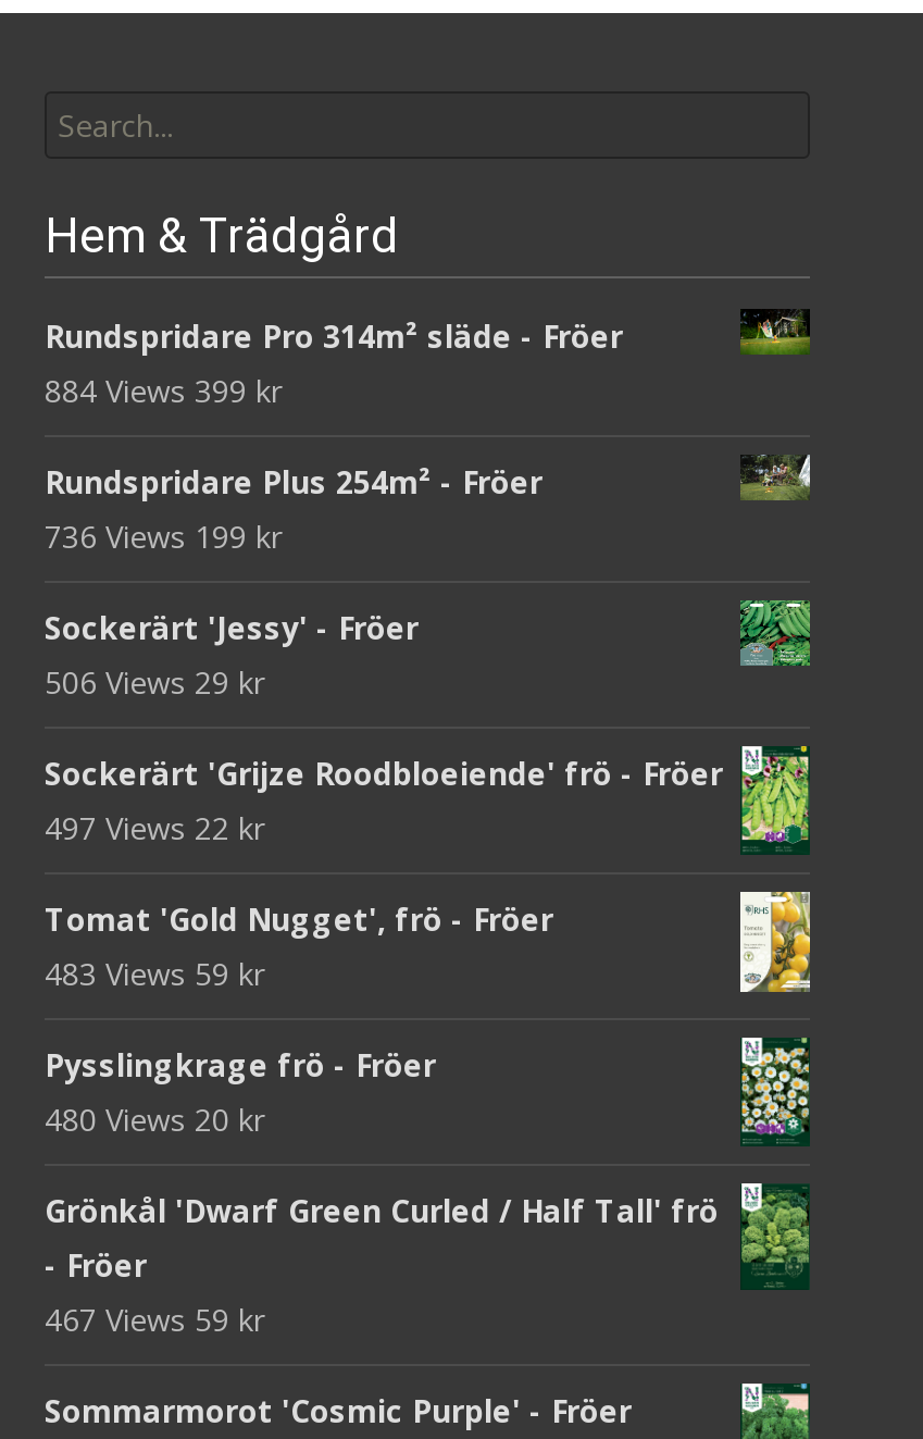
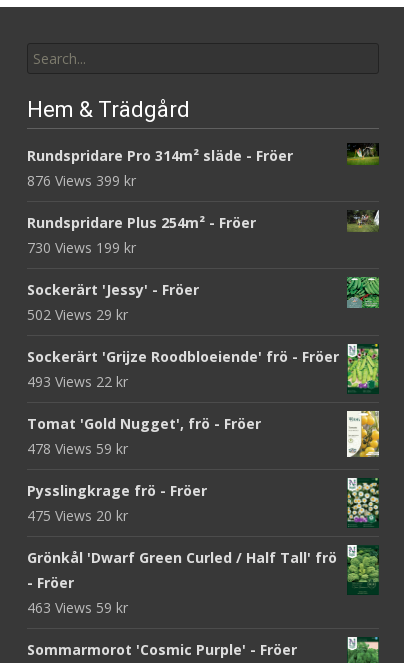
- 884 Views 399 kr
+ 876 Views 399 kr

- 736 Views 199 kr
+ 730 Views 199 kr

- 506 Views 29 kr
+ 502 Views 29 kr

- 497 Views 22 kr
+ 493 Views 22 kr

- 483 Views 59 kr
+ 478 Views 59 kr

- 480 Views 20 kr
+ 475 Views 20 kr

- 467 Views 59 kr
+ 463 Views 59 kr
